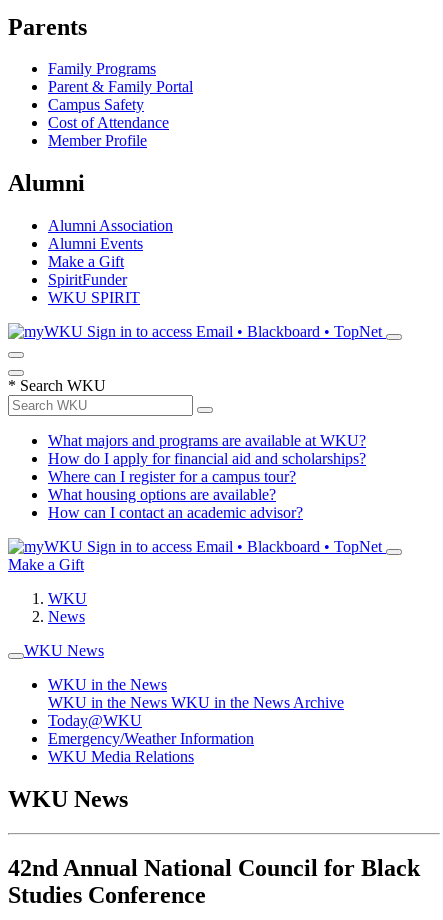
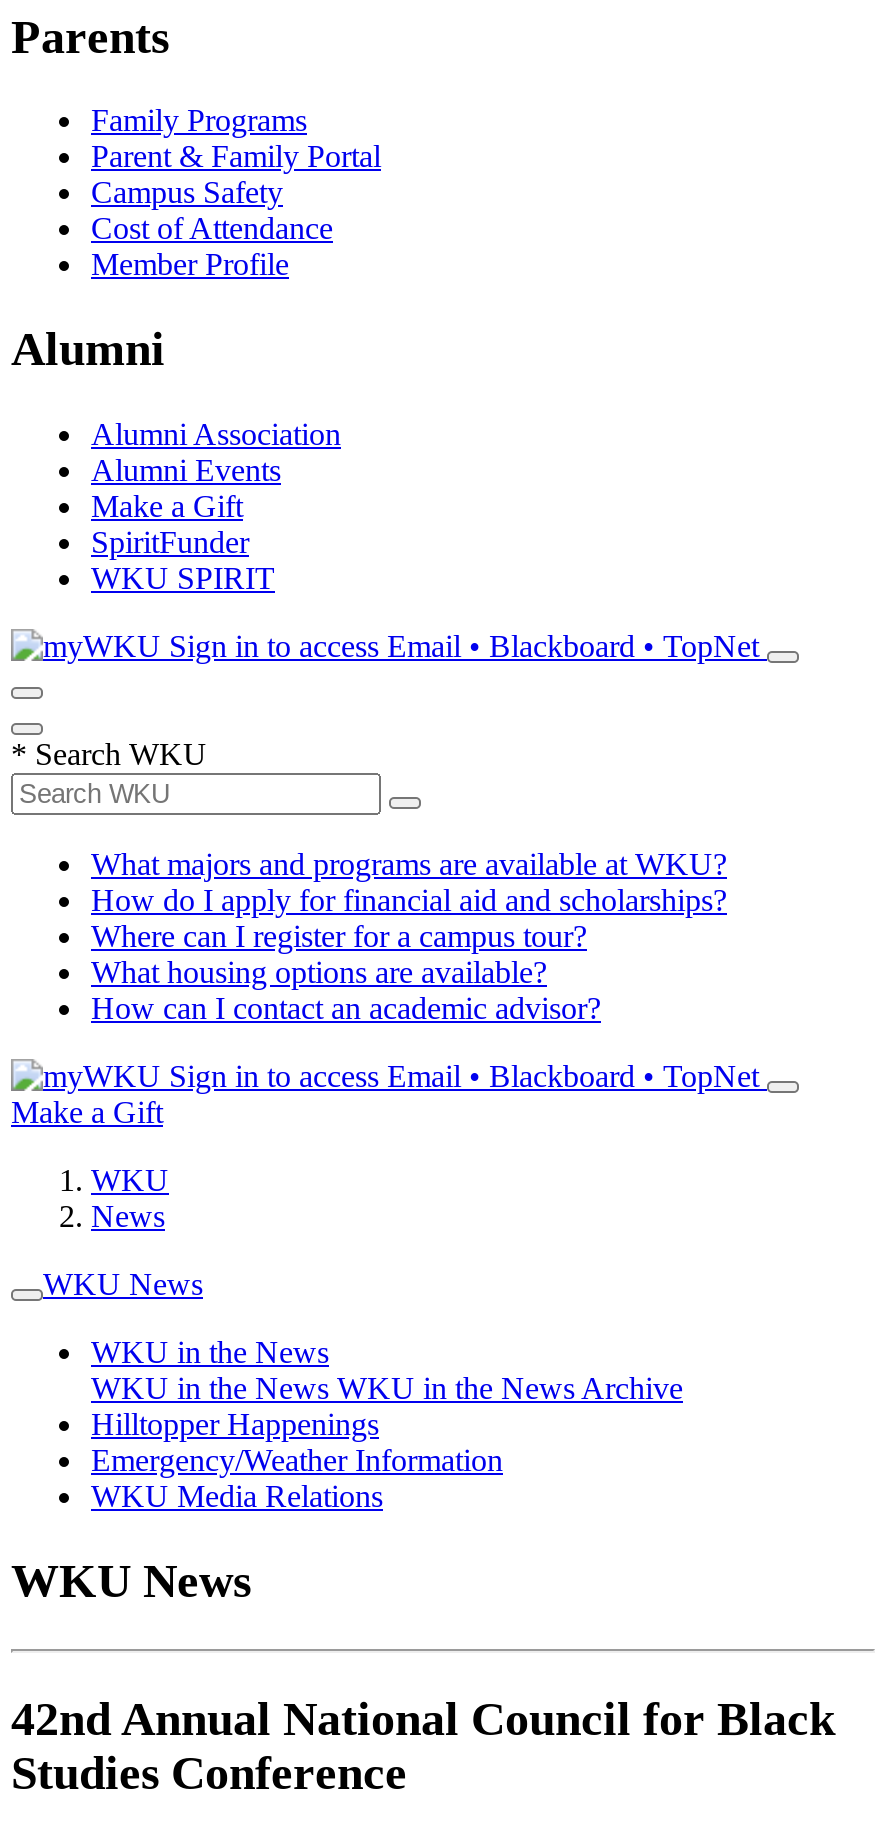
- Today@WKU
+ Hilltopper Happenings
